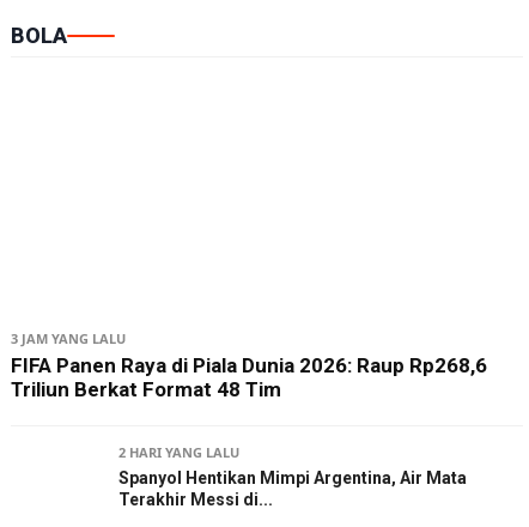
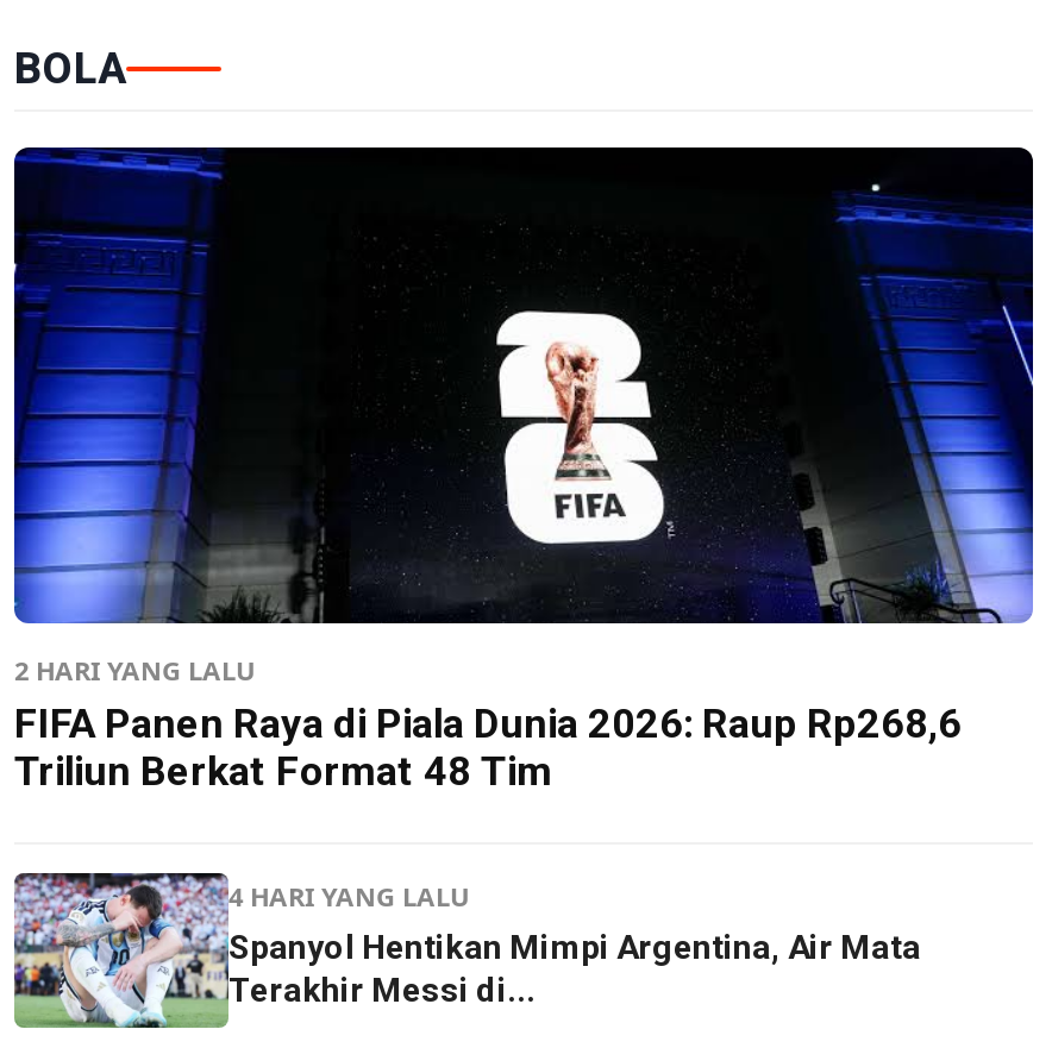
+ [image]

- 3 JAM YANG LALU

+ [image]
+ 4 HARI YANG LALU

moved up: 2 HARI YANG LALU
